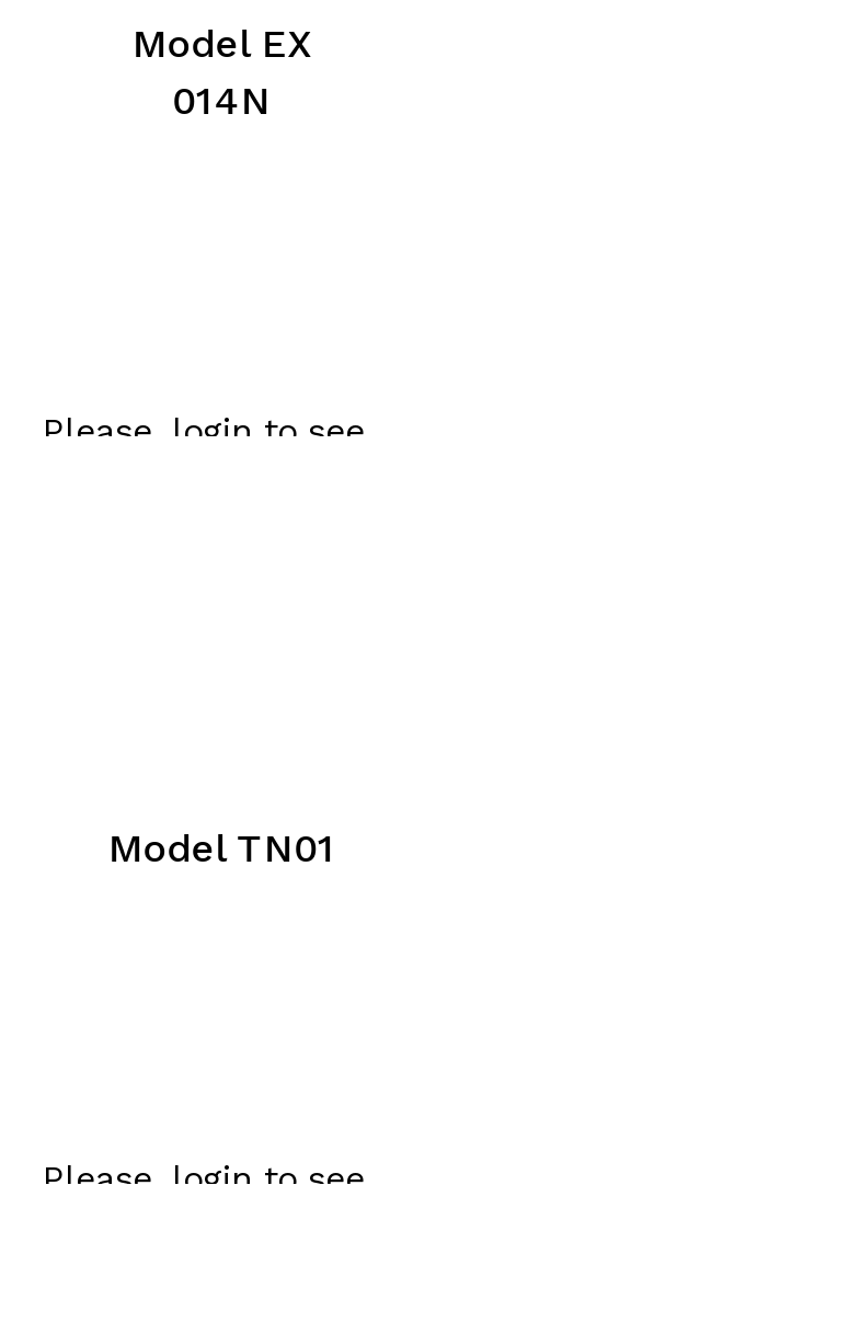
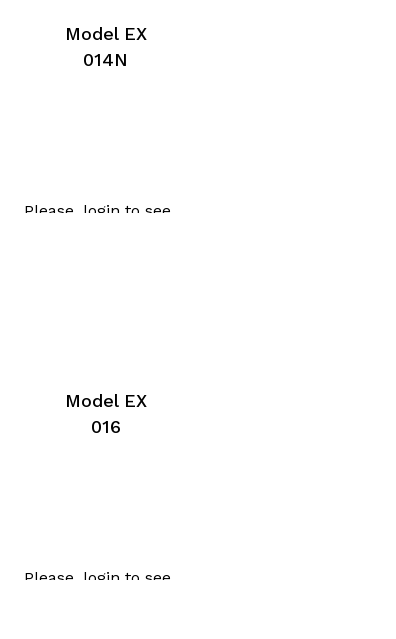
- Model TN01
+ Model EX
+ 016
